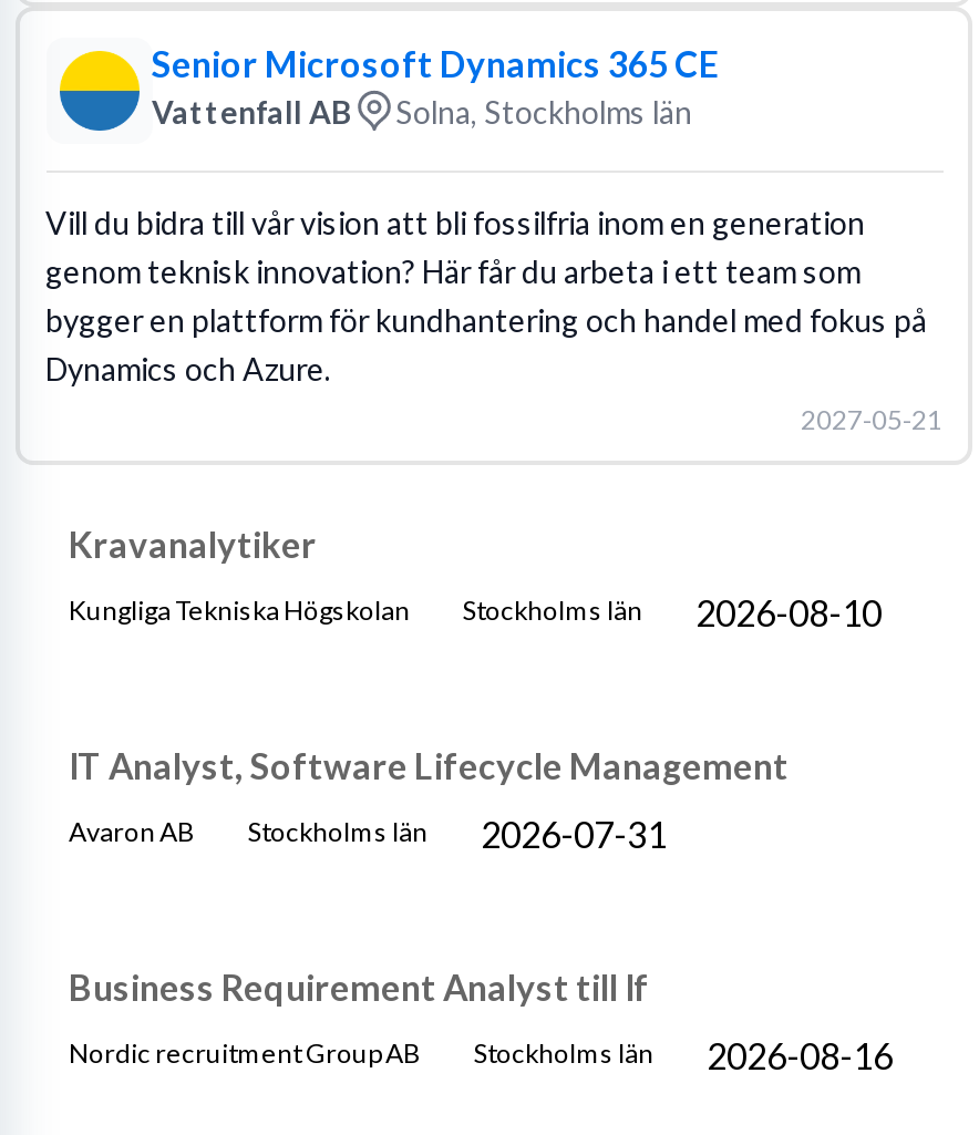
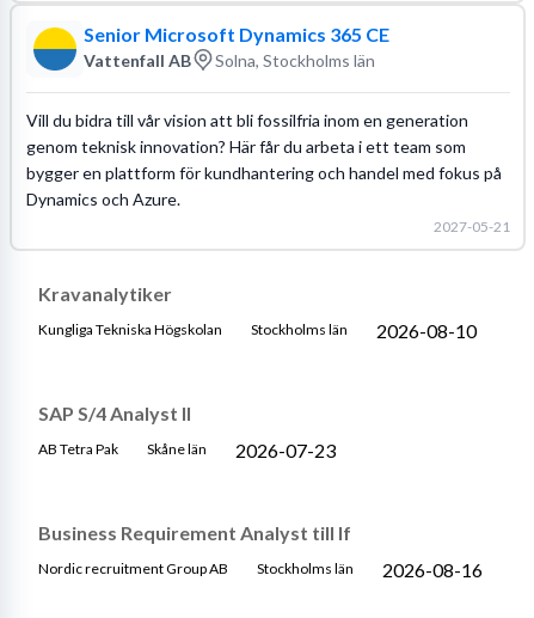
- IT Analyst, Software Lifecycle Management
+ SAP S/4 Analyst II

- Avaron AB
- Stockholms län
- 2026-07-31
+ AB Tetra Pak
+ Skåne län
+ 2026-07-23
